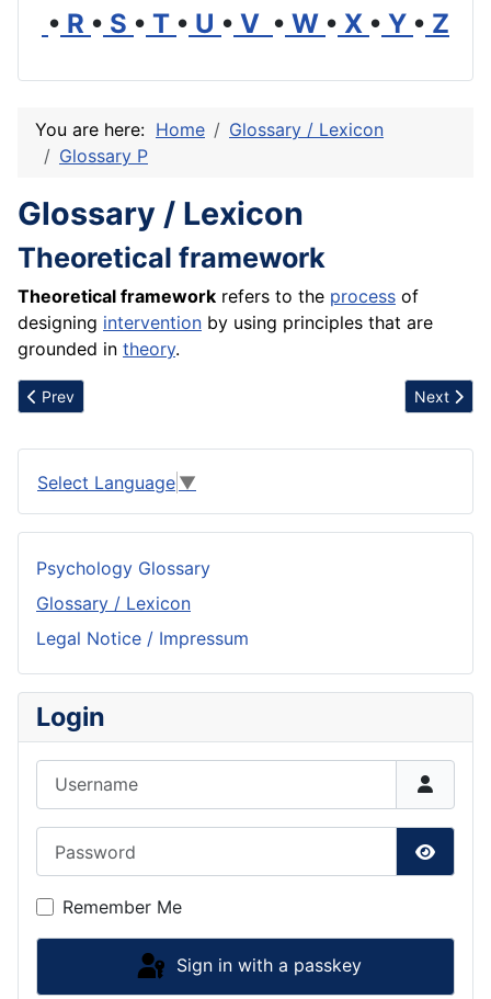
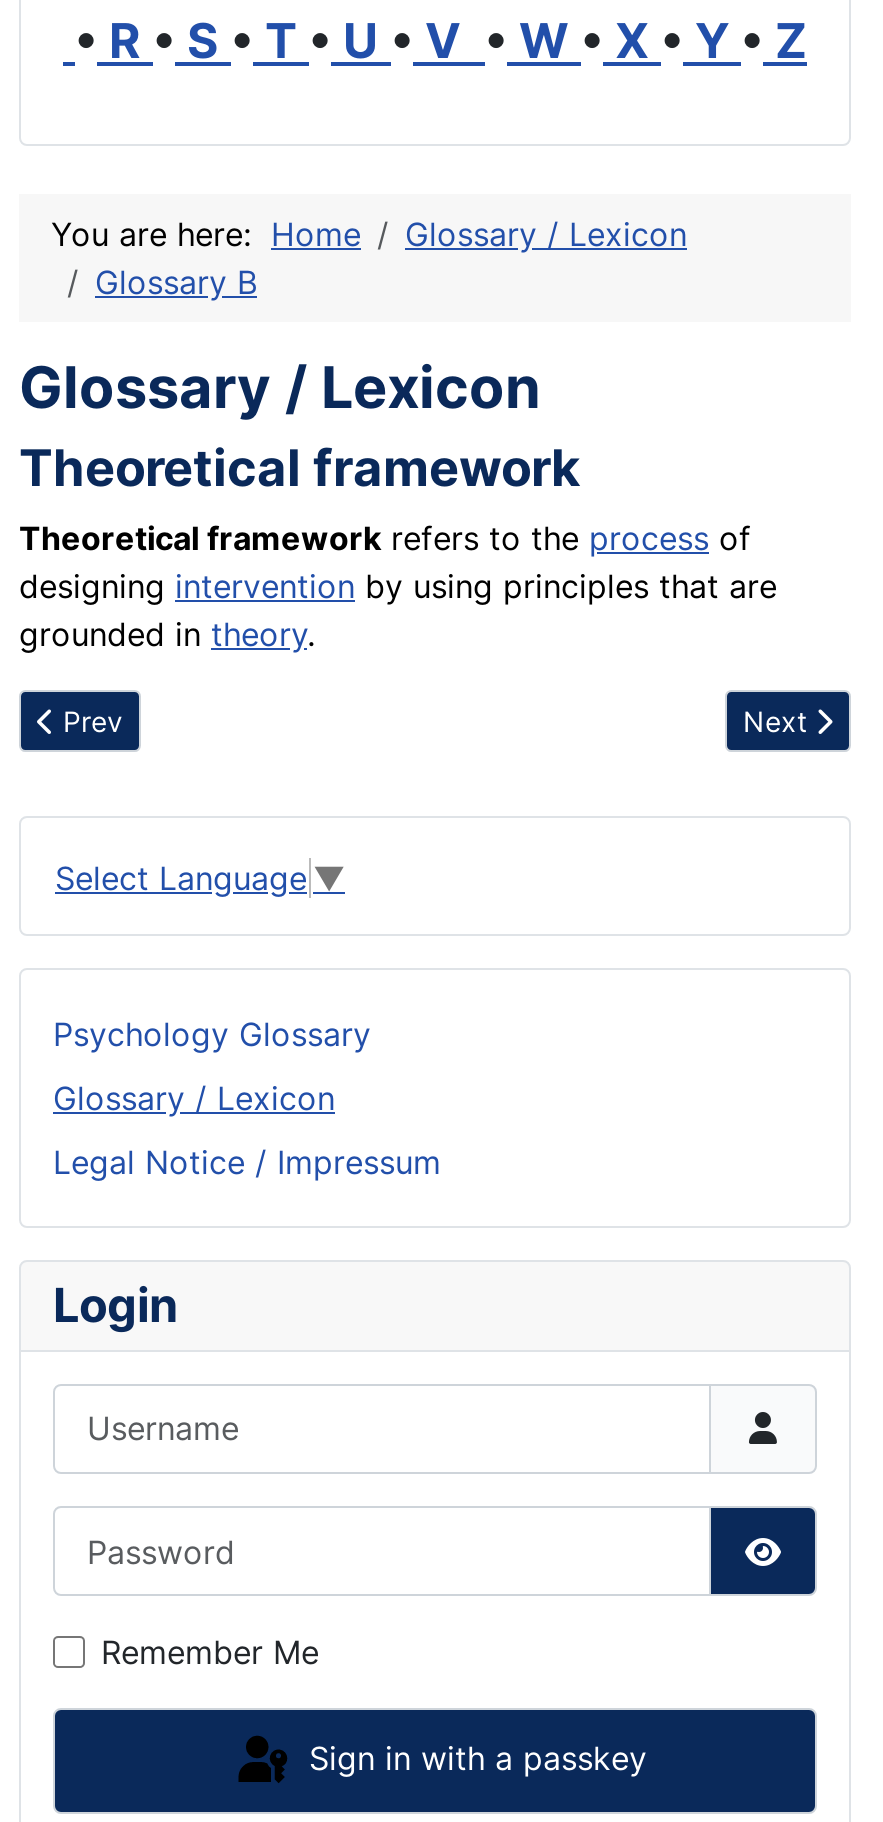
- Glossary P
+ Glossary B
